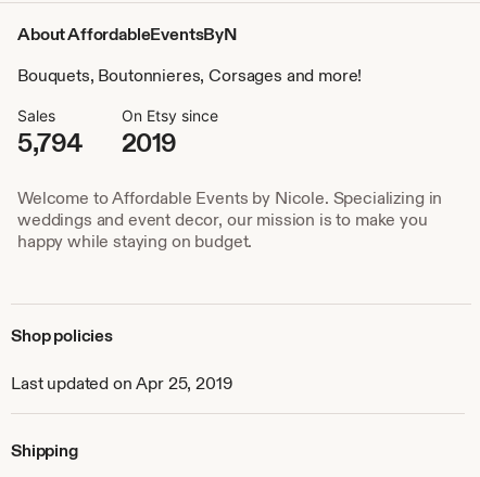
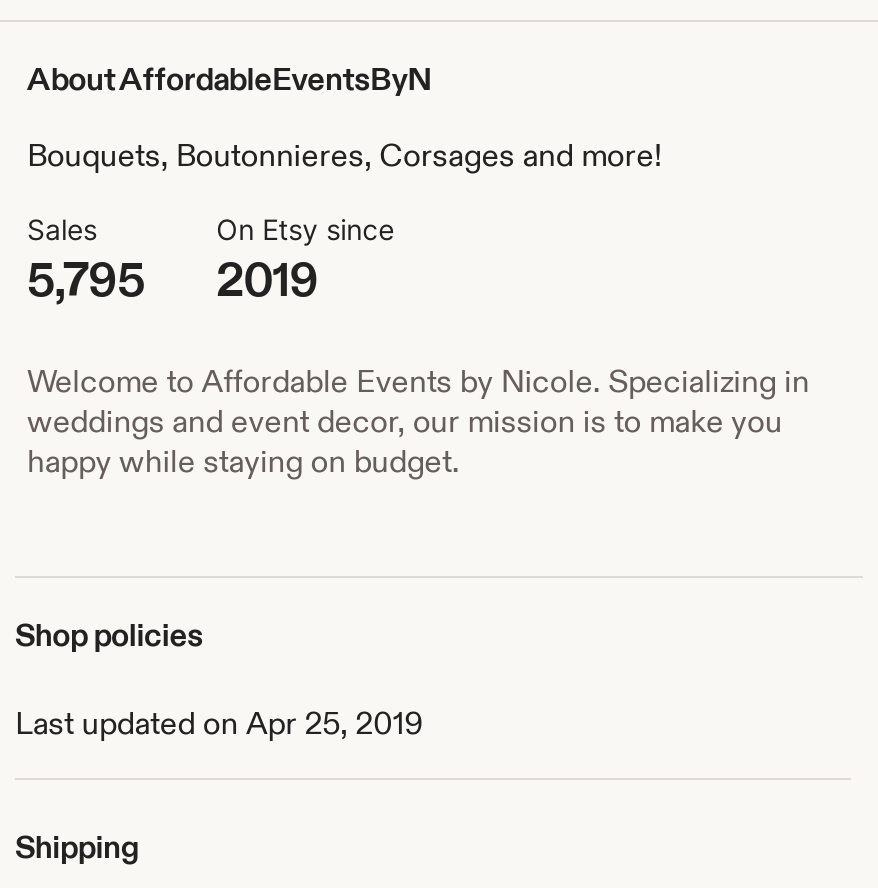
- 5,794 2019
+ 5,795 2019
